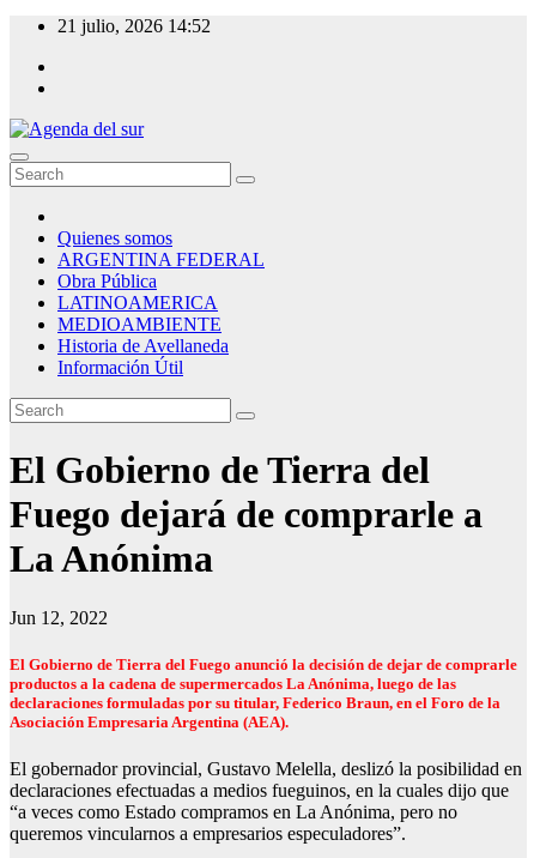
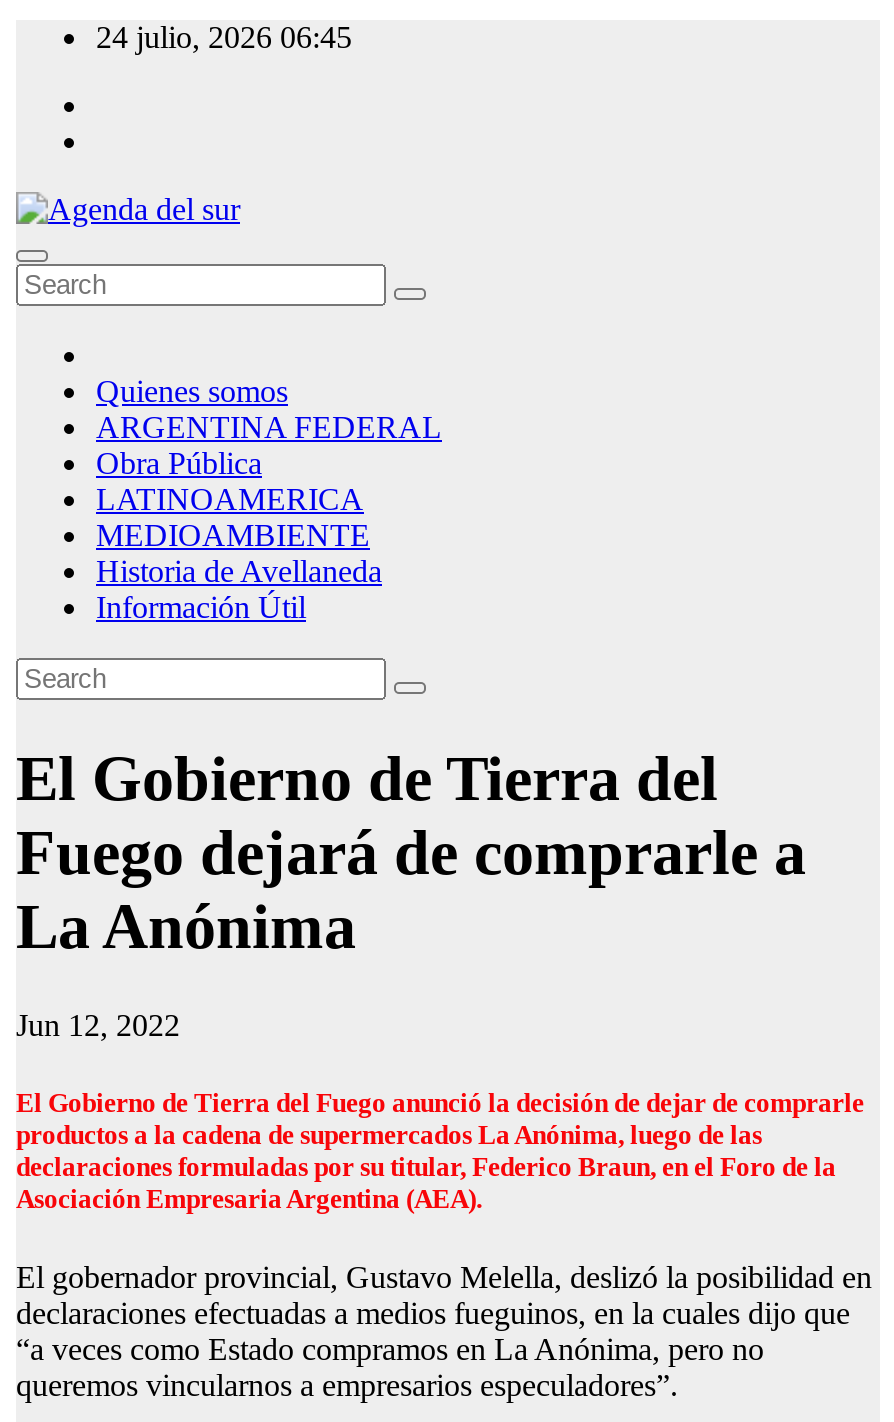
- 21 julio, 2026 14:52
+ 24 julio, 2026 06:45
